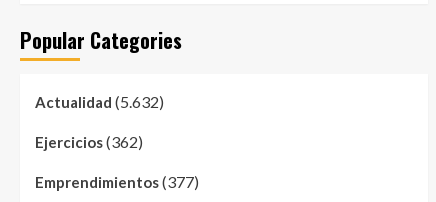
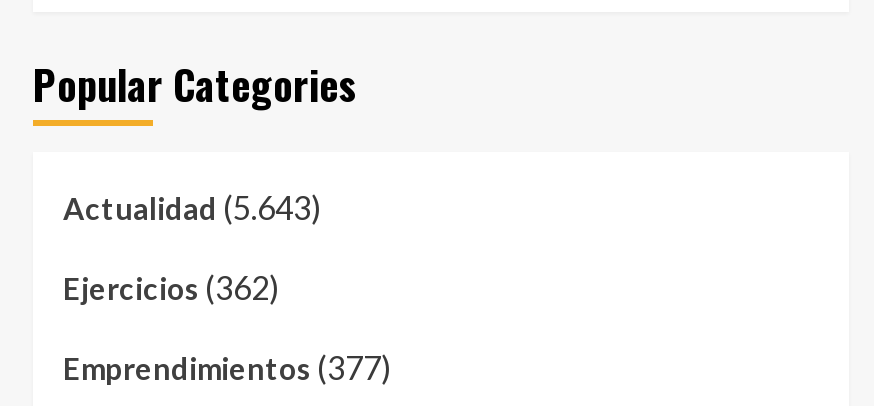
- Actualidad (5.632)
+ Actualidad (5.643)
